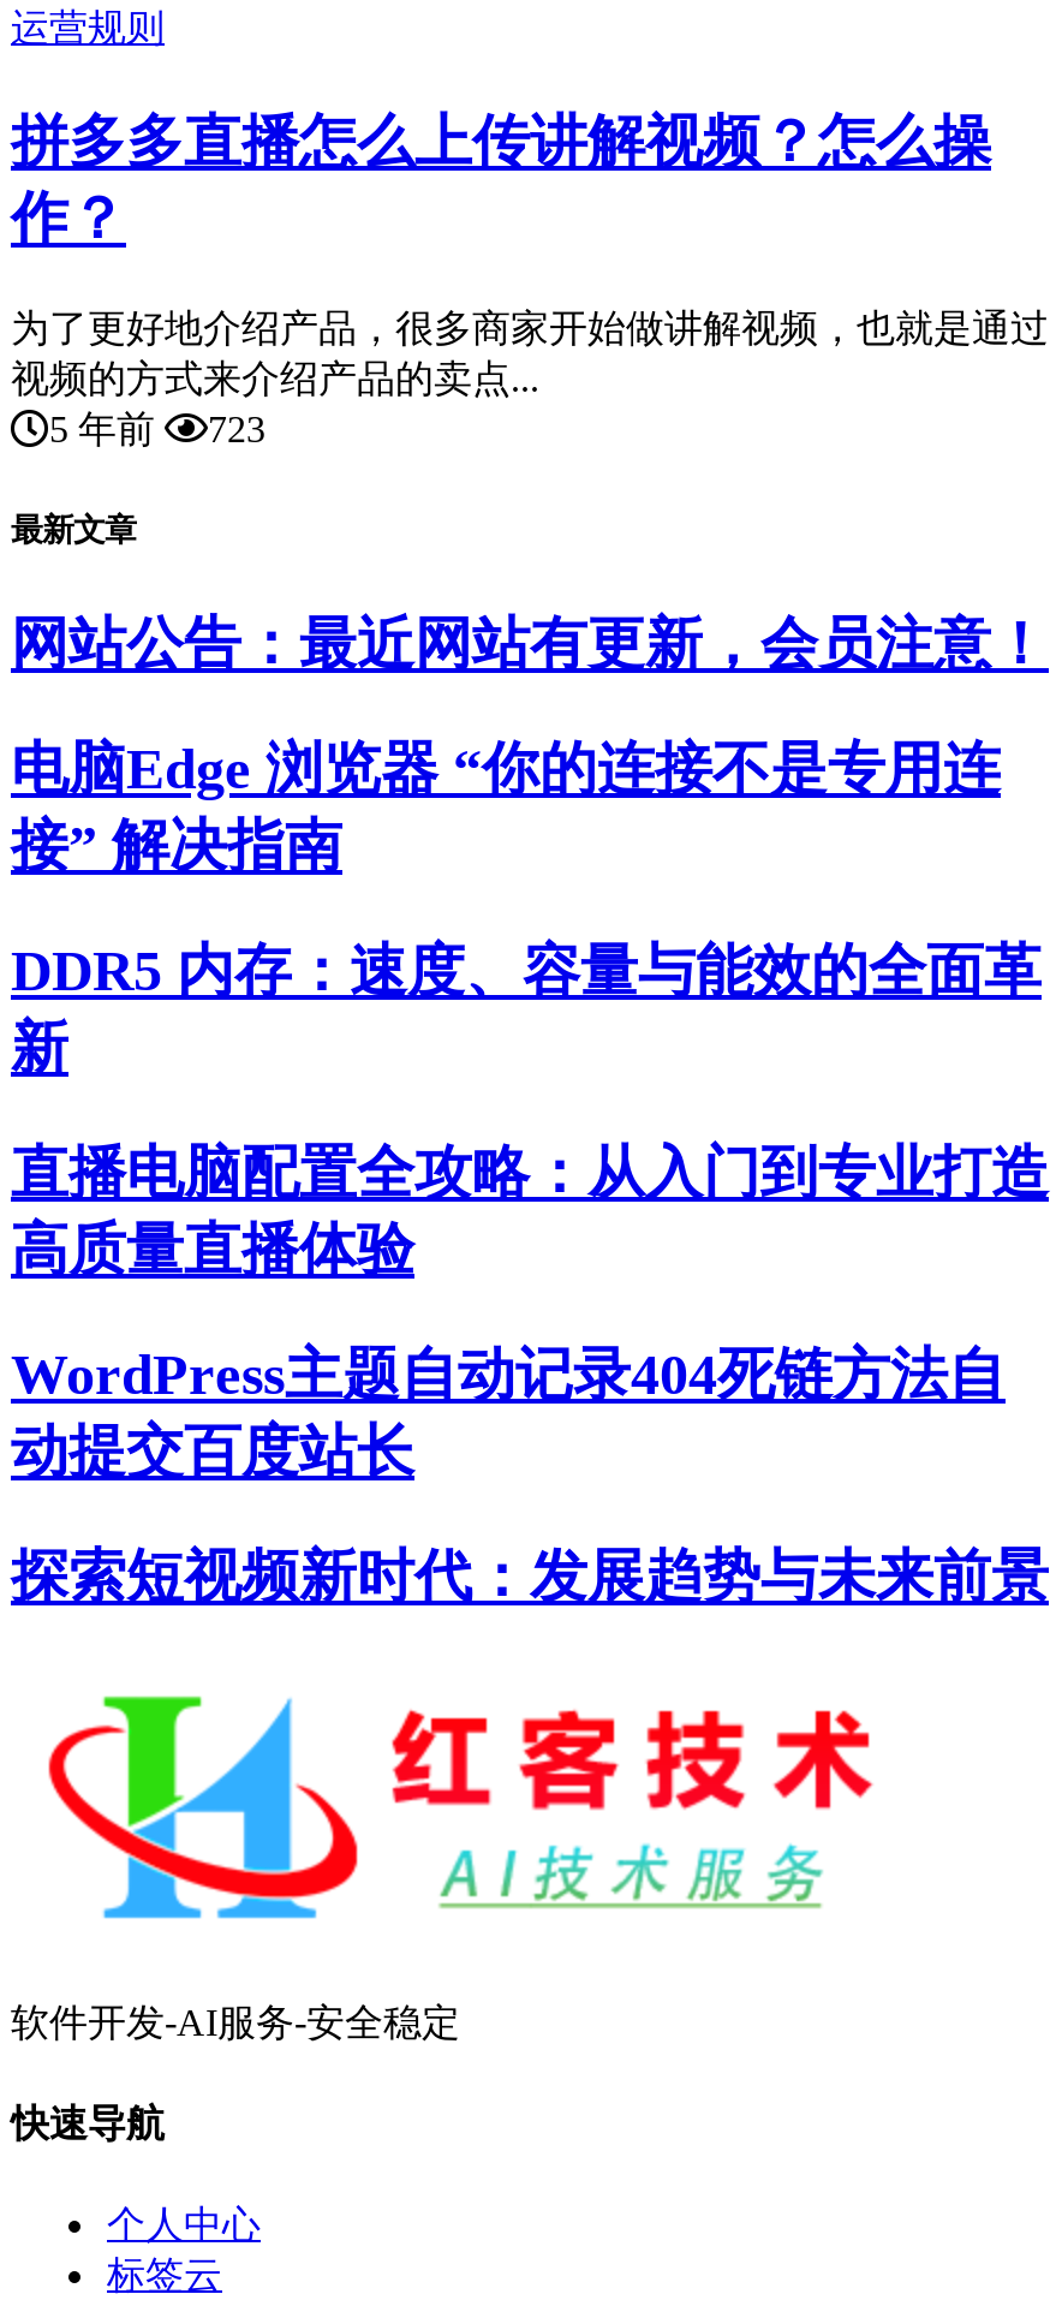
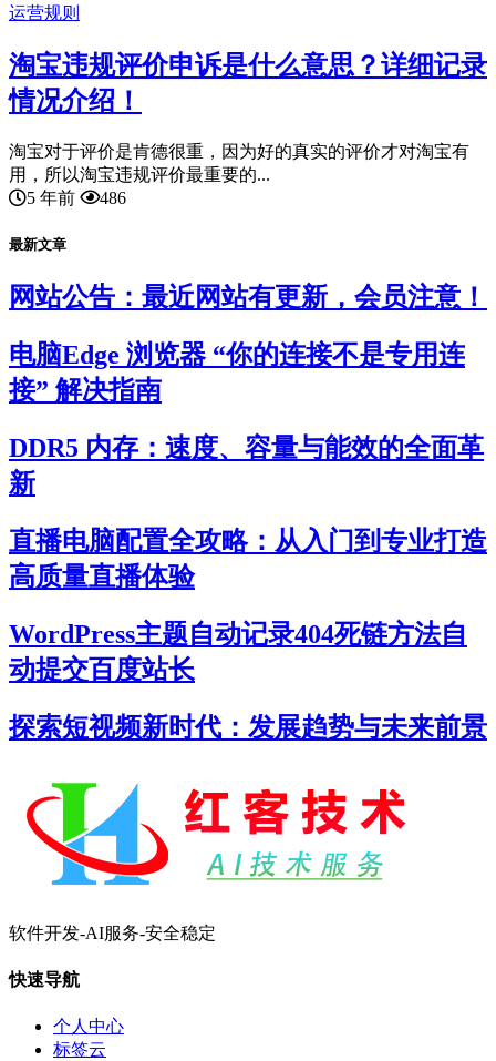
- 拼多多直播怎么上传讲解视频？怎么操
- 作？
+ 淘宝违规评价申诉是什么意思？详细记录
+ 情况介绍！

- 为了更好地介绍产品，很多商家开始做讲解视频，也就是通过
- 视频的方式来介绍产品的卖点...
+ 淘宝对于评价是肯德很重，因为好的真实的评价才对淘宝有
+ 用，所以淘宝违规评价最重要的...

- 5 年前 723
+ 5 年前 486
